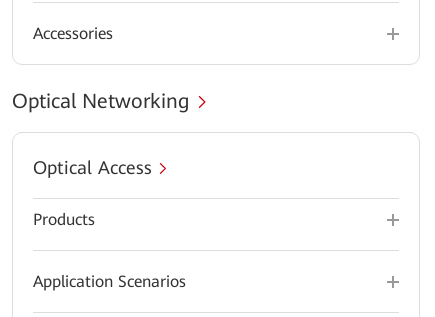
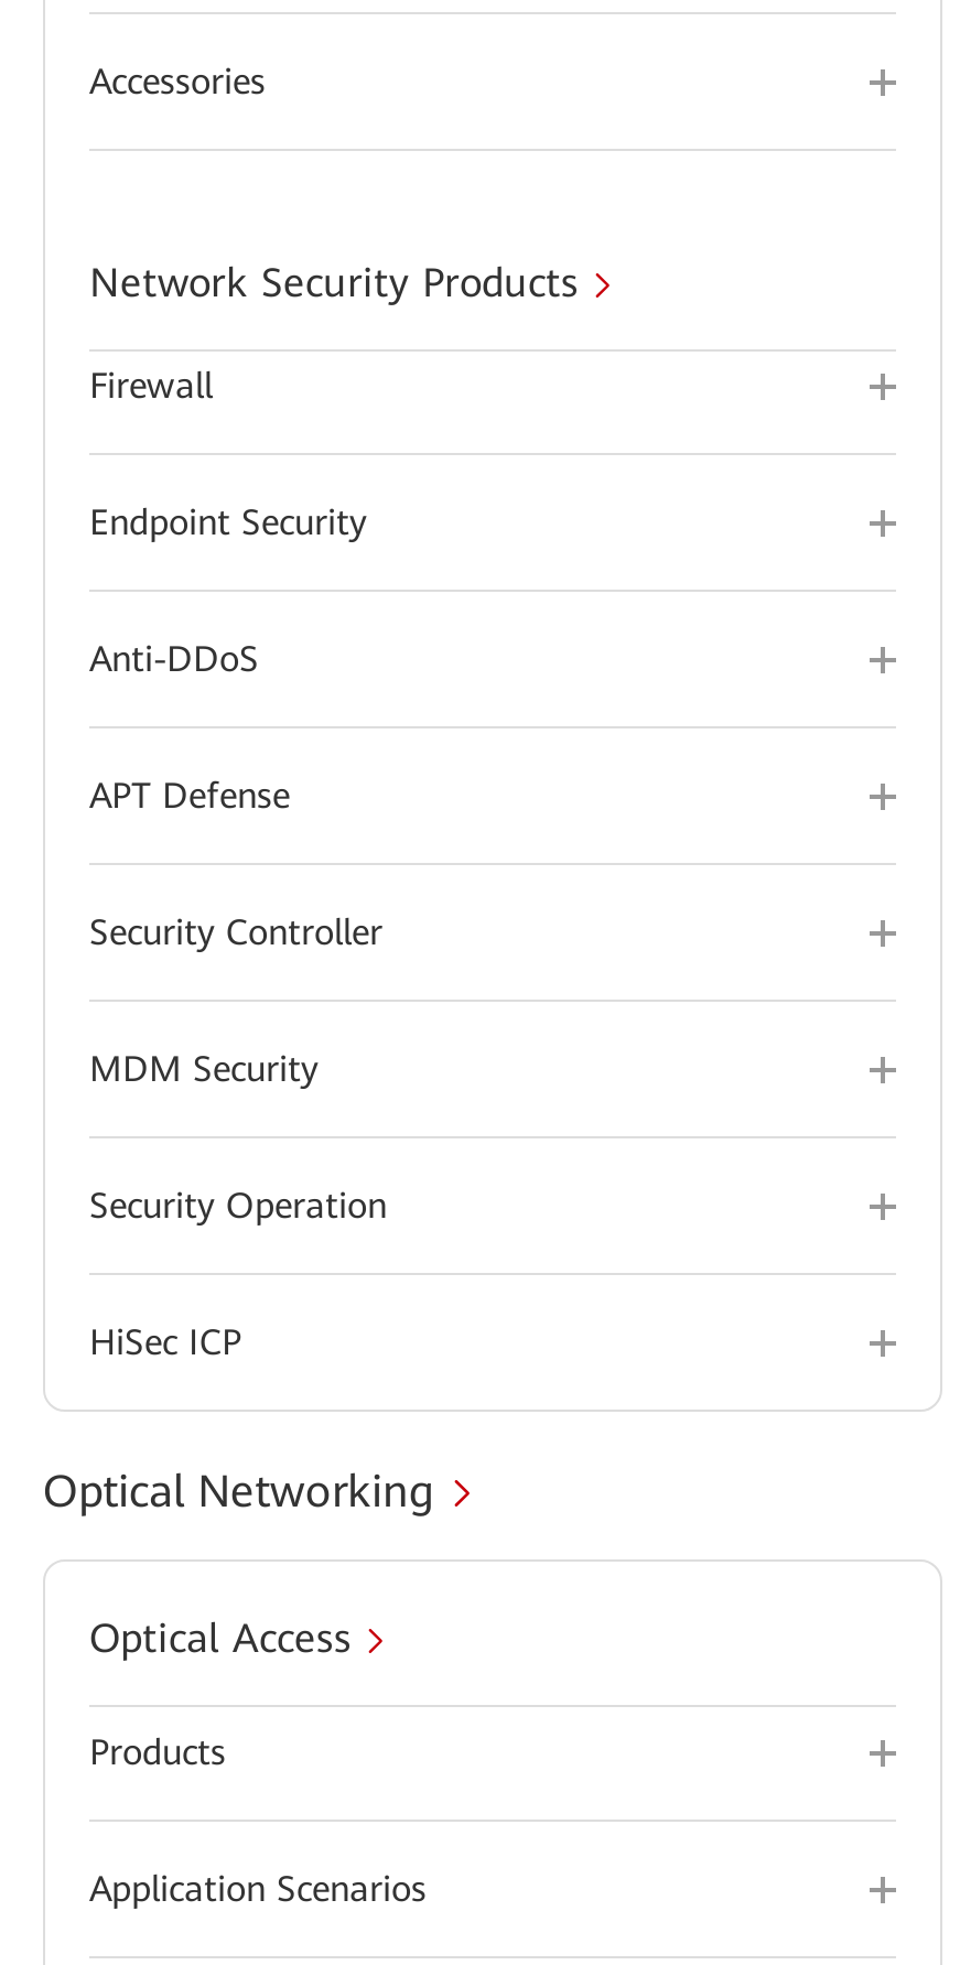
+ Network Security Products
+ Firewall
+ Endpoint Security
+ Anti-DDoS
+ APT Defense
+ Security Controller
+ MDM Security
+ Security Operation
+ HiSec ICP
